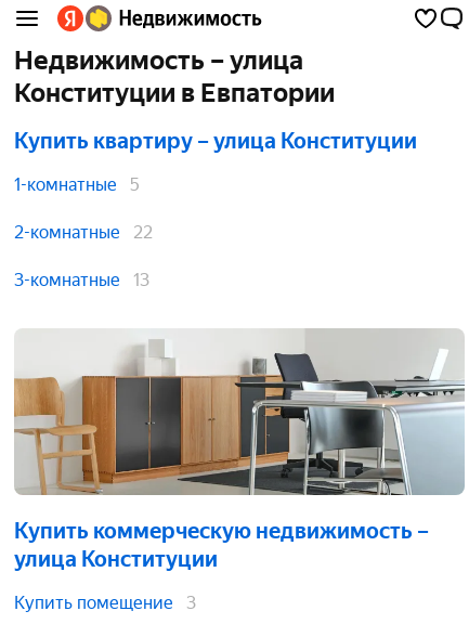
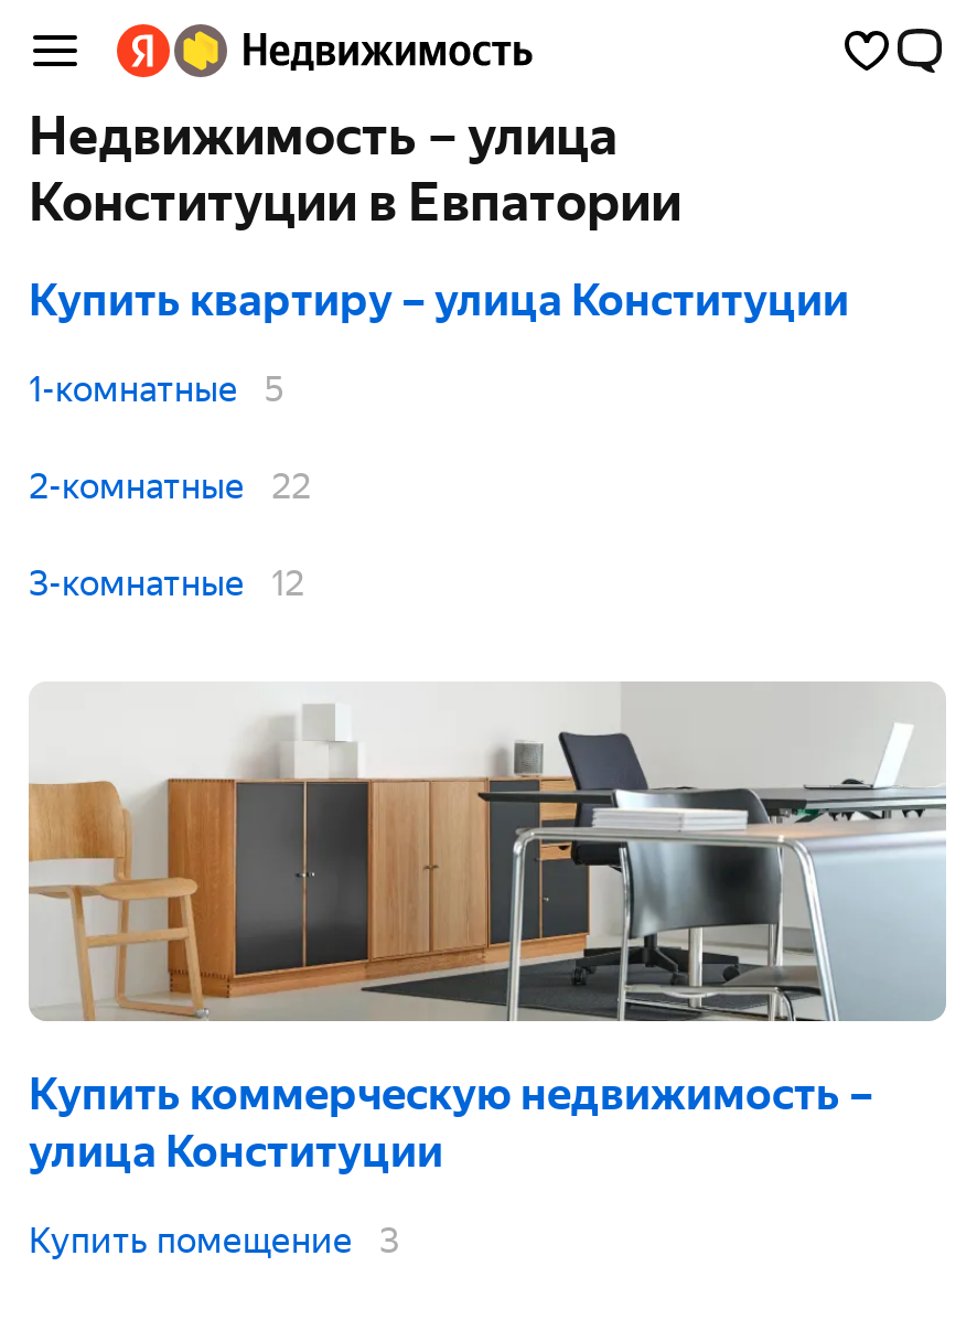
- 3-комнатные 13
+ 3-комнатные 12
